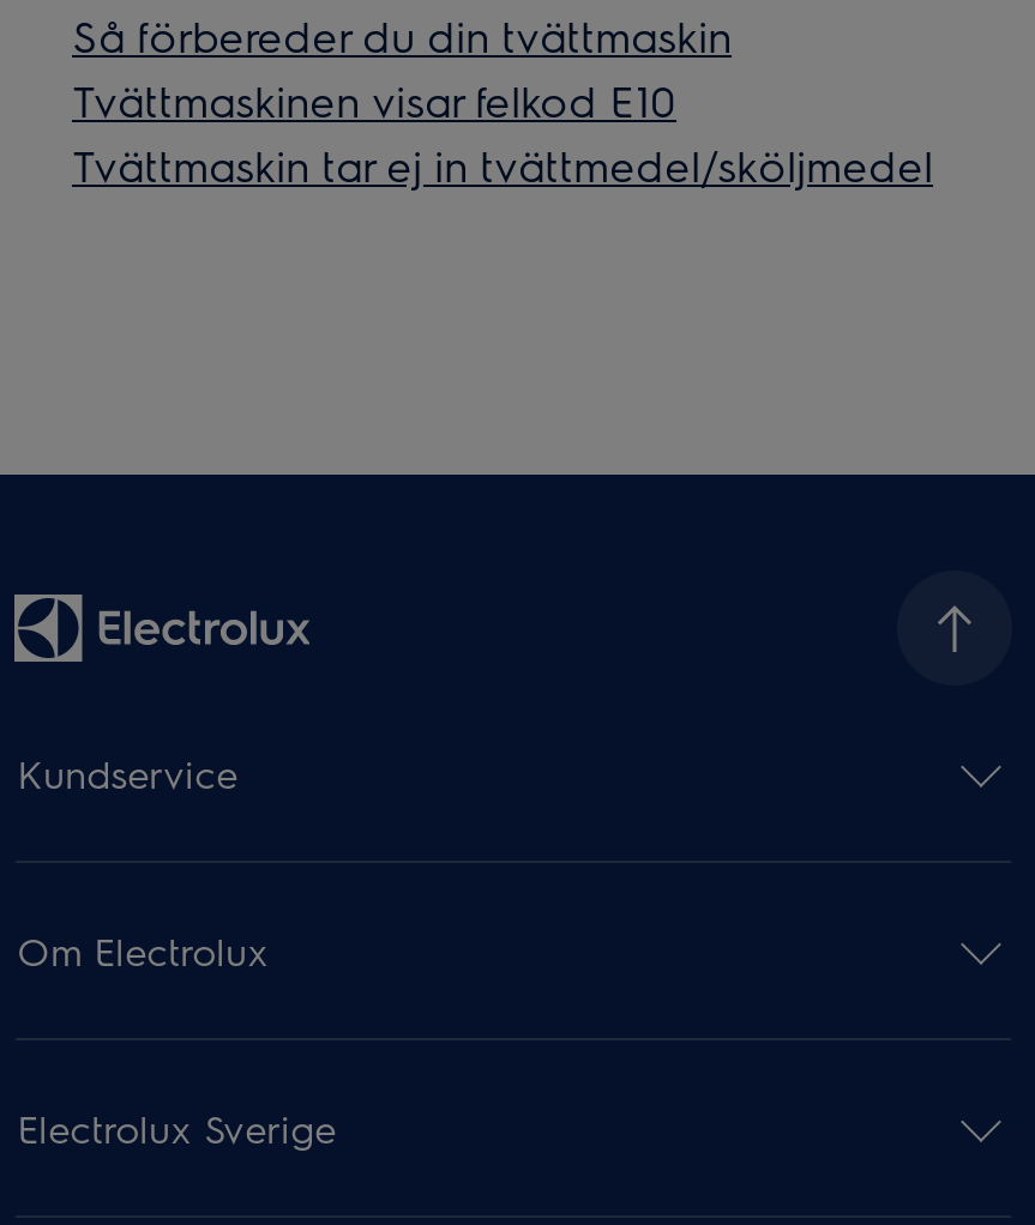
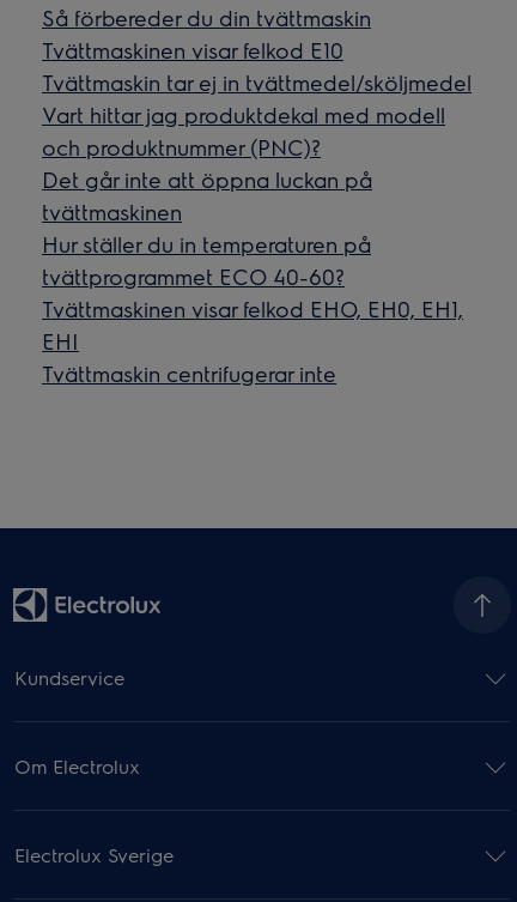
+ Vart hittar jag produktdekal med modell
+ och produktnummer (PNC)?
+ Det går inte att öppna luckan på
+ tvättmaskinen
+ Hur ställer du in temperaturen på
+ tvättprogrammet ECO 40-60?
+ Tvättmaskinen visar felkod EHO, EH0, EH1,
+ EHI
+ Tvättmaskin centrifugerar inte
